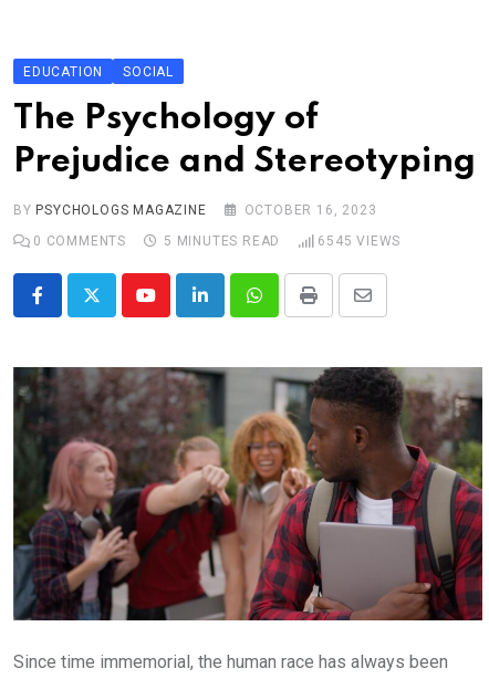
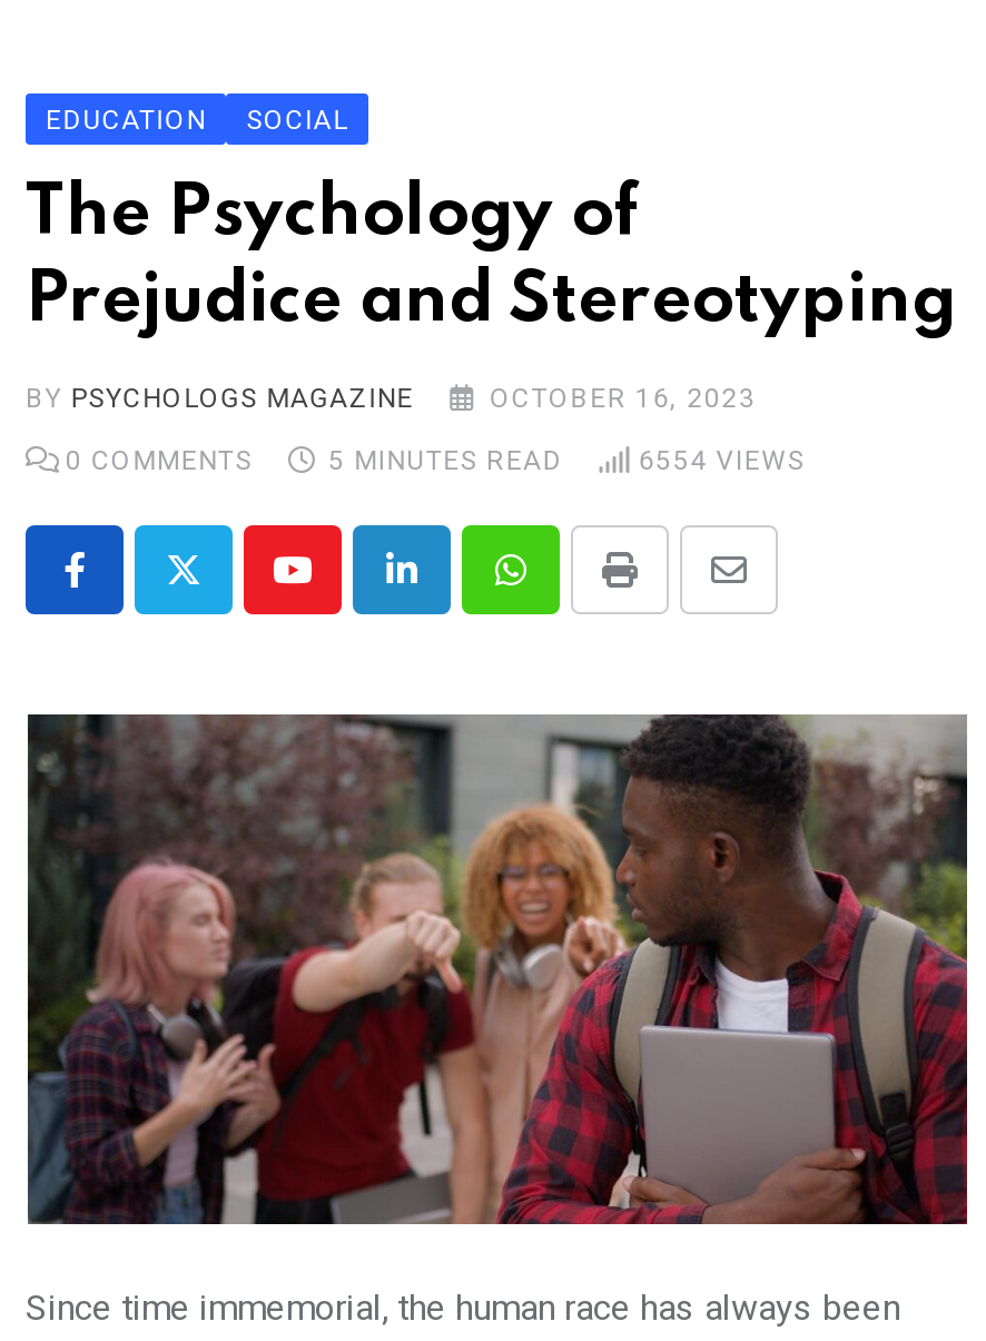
- 6545 VIEWS
+ 6554 VIEWS
